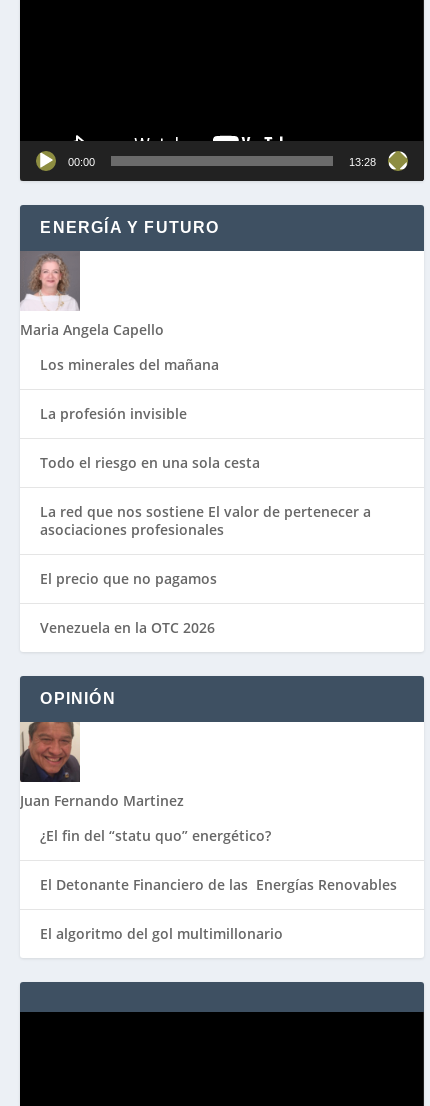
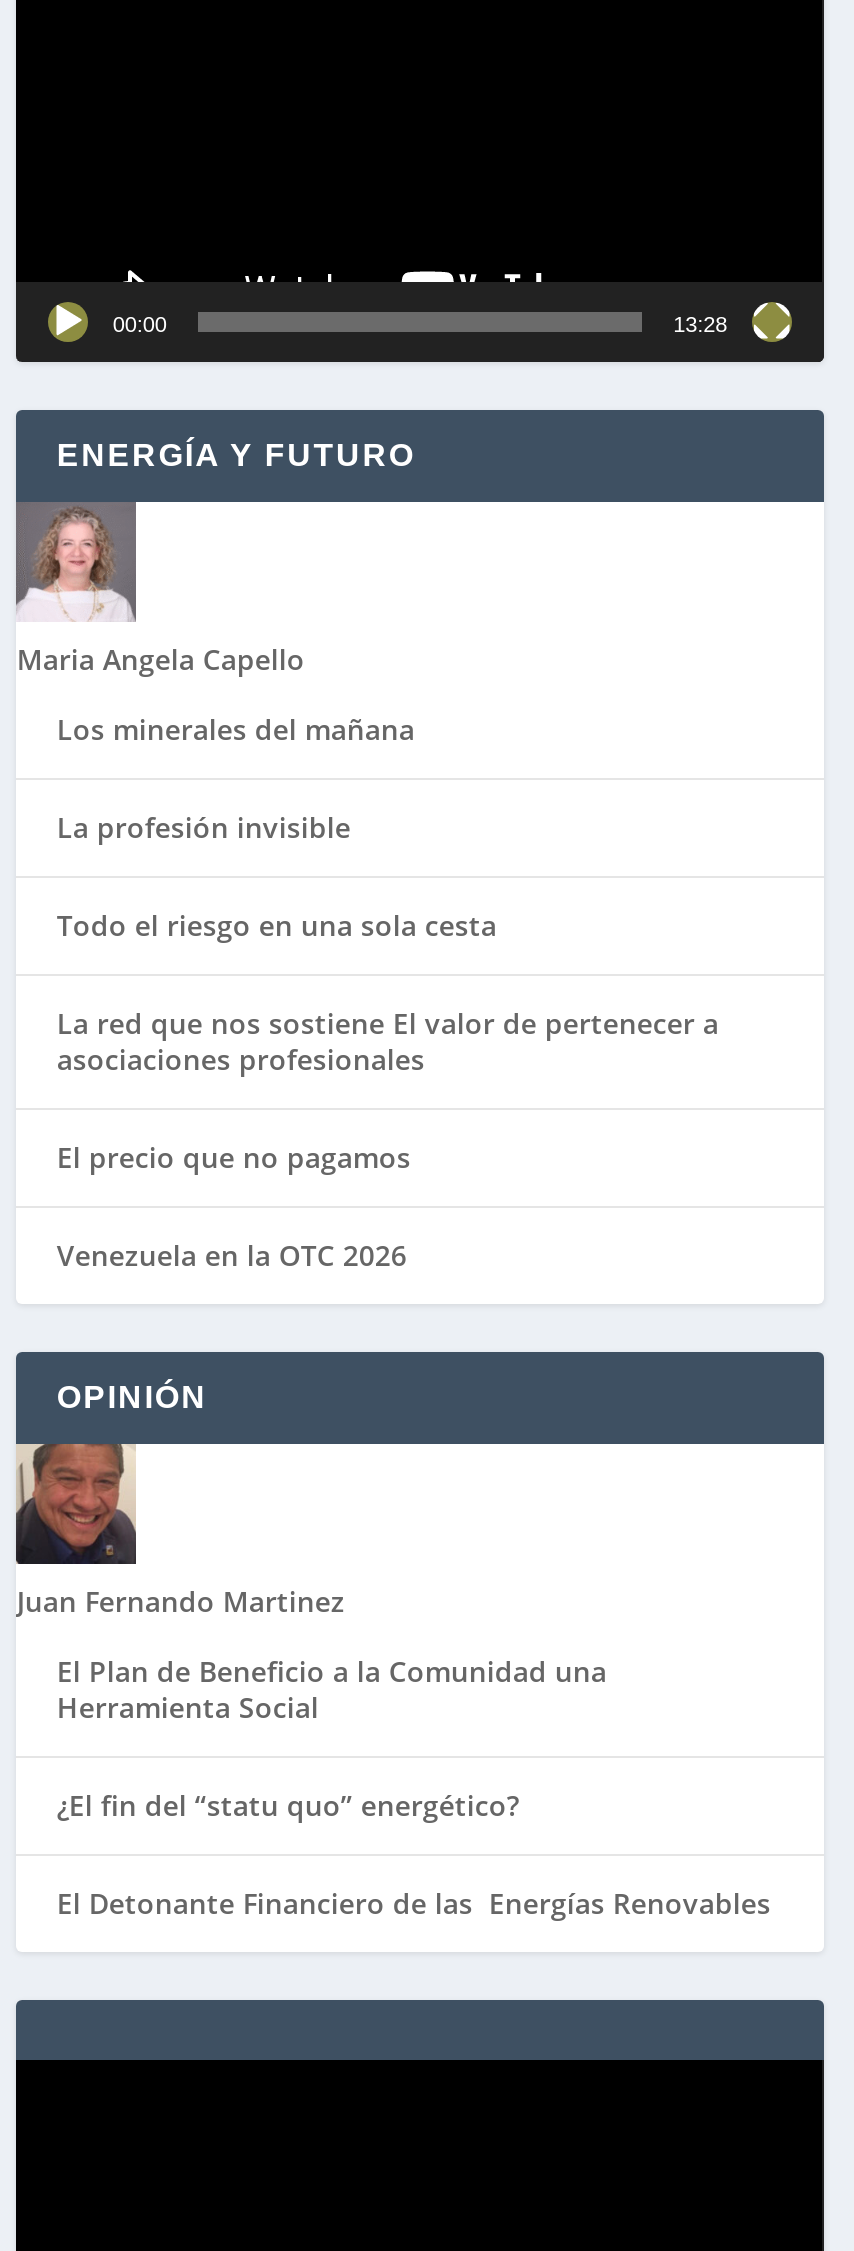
+ El Plan de Beneficio a la Comunidad una
+ Herramienta Social

moved down: ¿El fin del “statu quo” energético? | El Detonante Financiero de las Energías Renovables

- El algoritmo del gol multimillonario
